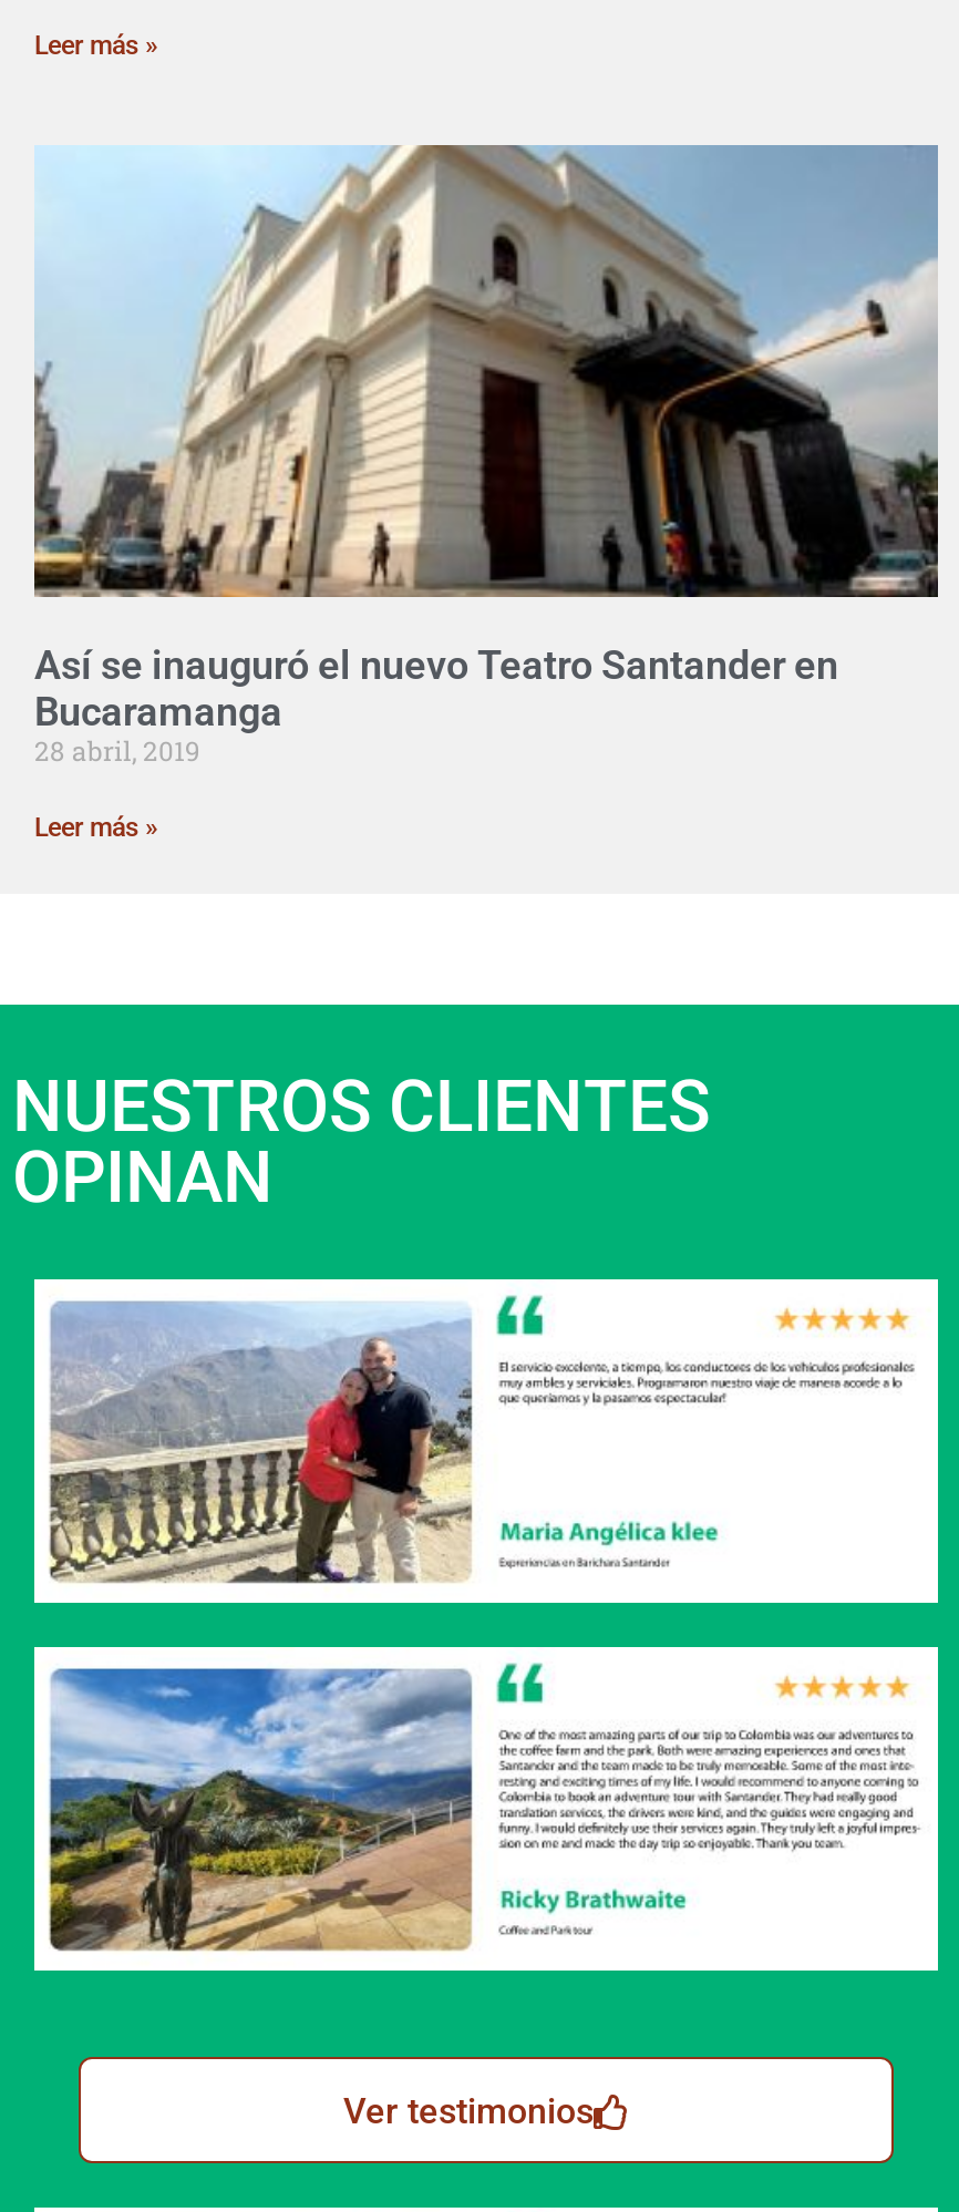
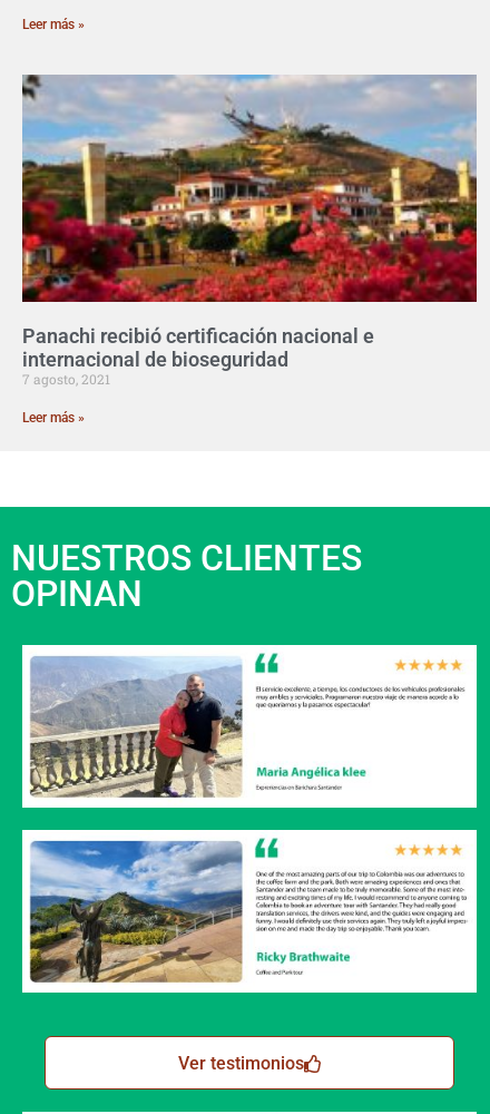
- [image]
- Así se inauguró el nuevo Teatro Santander en
- Bucaramanga
- 28 abril, 2019
+ [image]
+ Panachi recibió certificación nacional e
+ internacional de bioseguridad
+ 7 agosto, 2021
